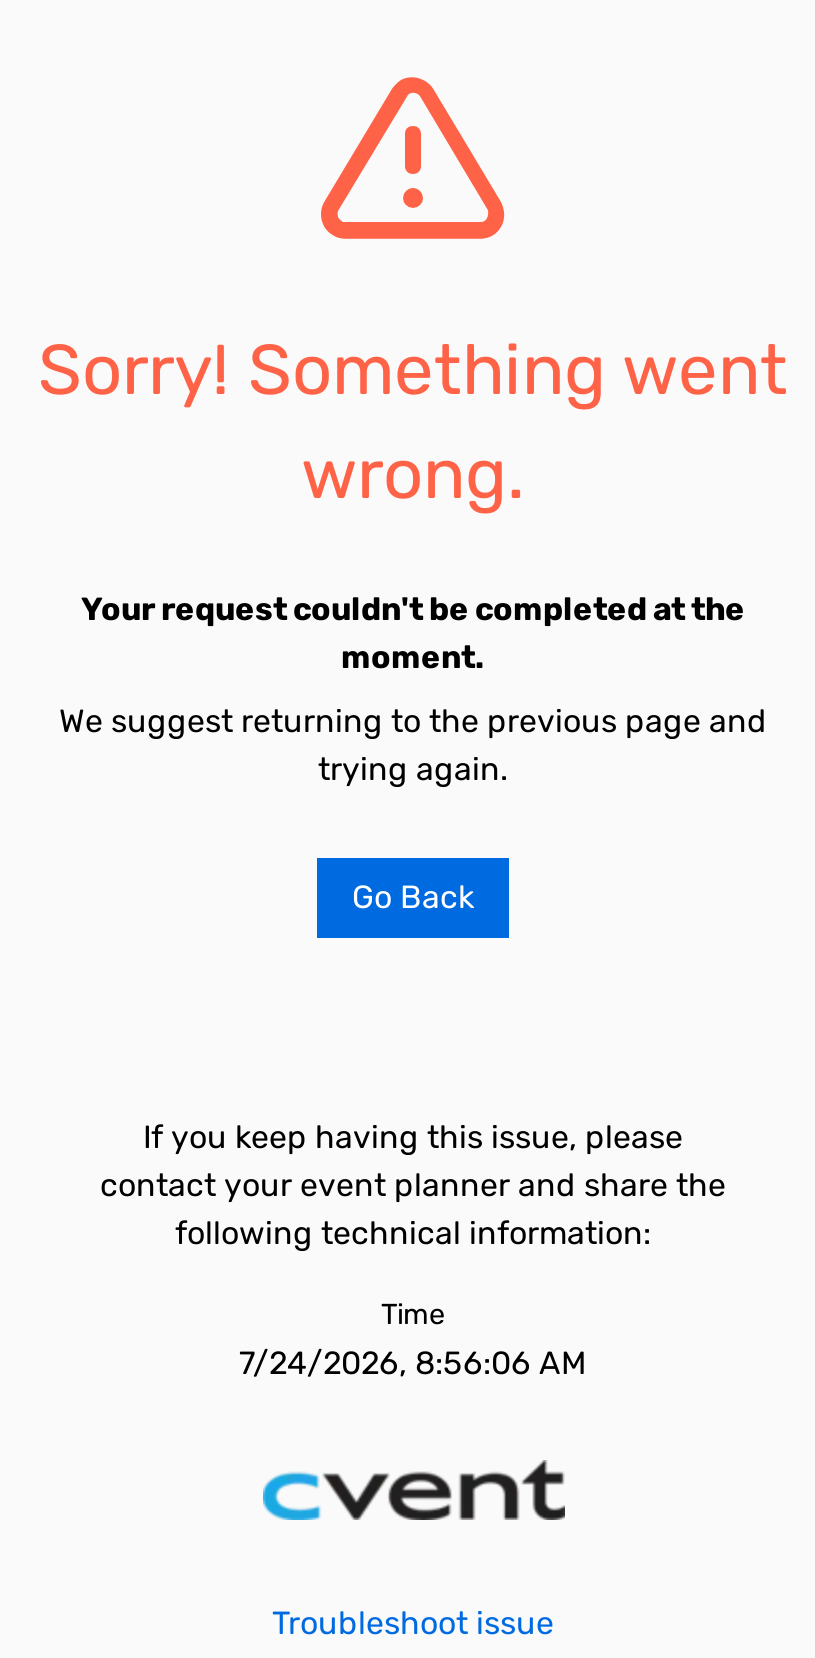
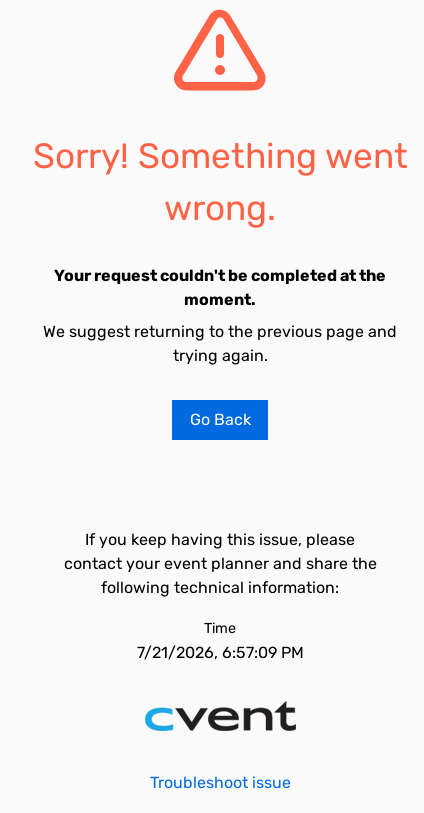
- 7/24/2026, 8:56:06 AM
+ 7/21/2026, 6:57:09 PM
